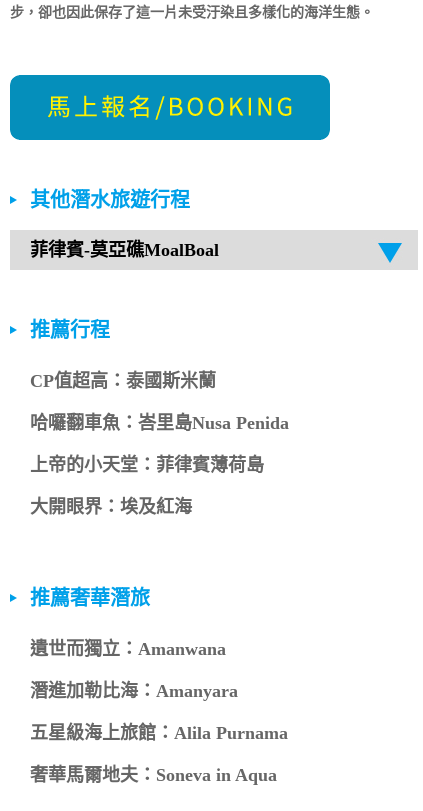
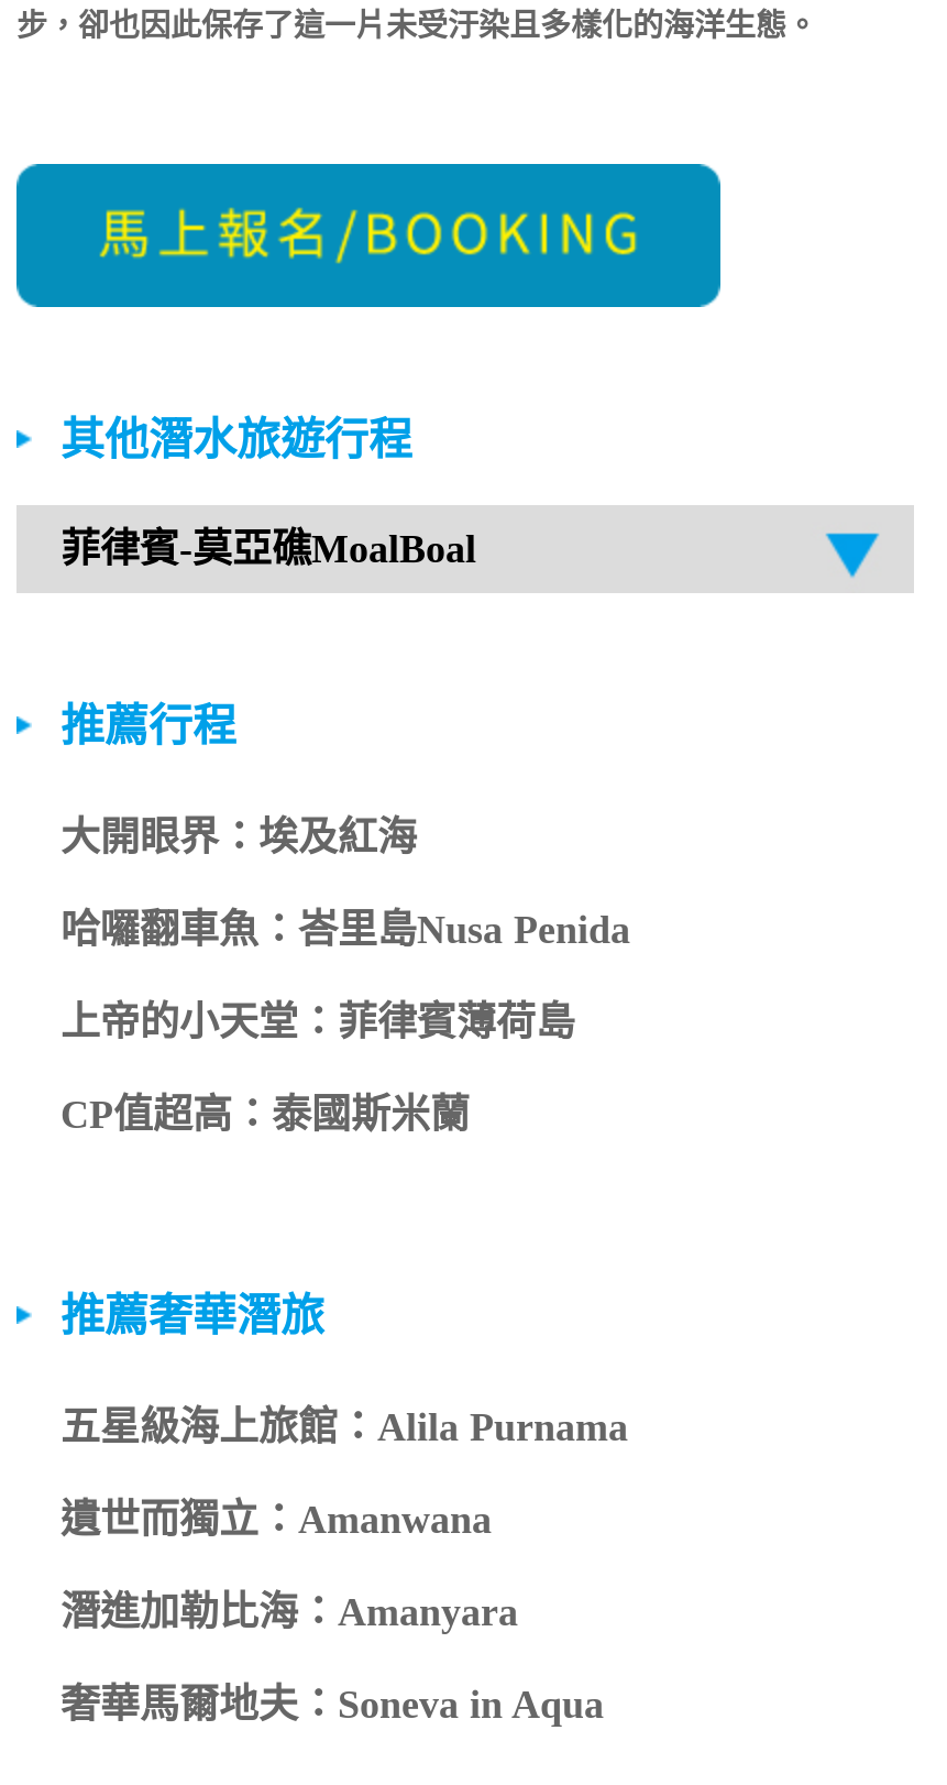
moved down: CP值超高：泰國斯米蘭

moved up: 大開眼界：埃及紅海

moved down: 遺世而獨立：Amanwana | 潛進加勒比海：Amanyara

moved up: 五星級海上旅館：Alila Purnama
